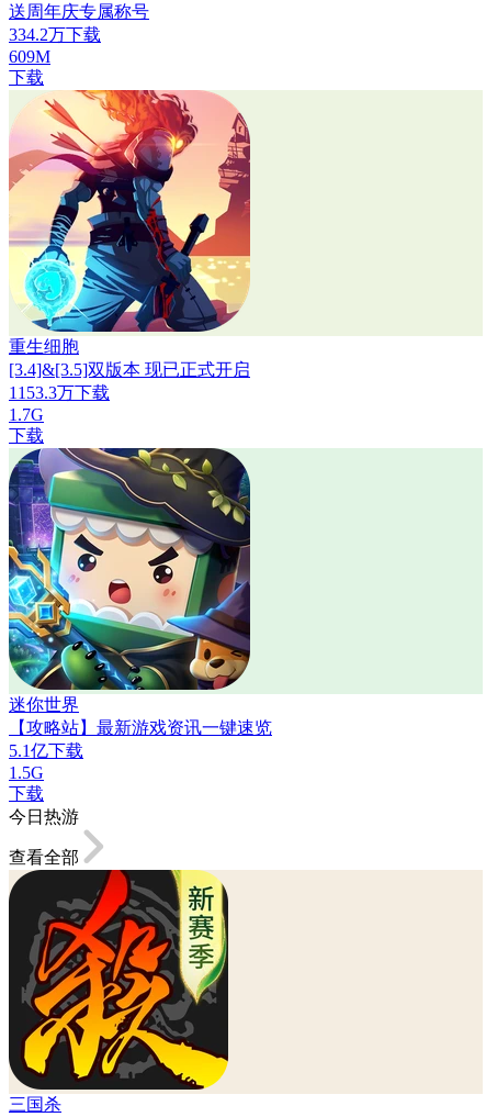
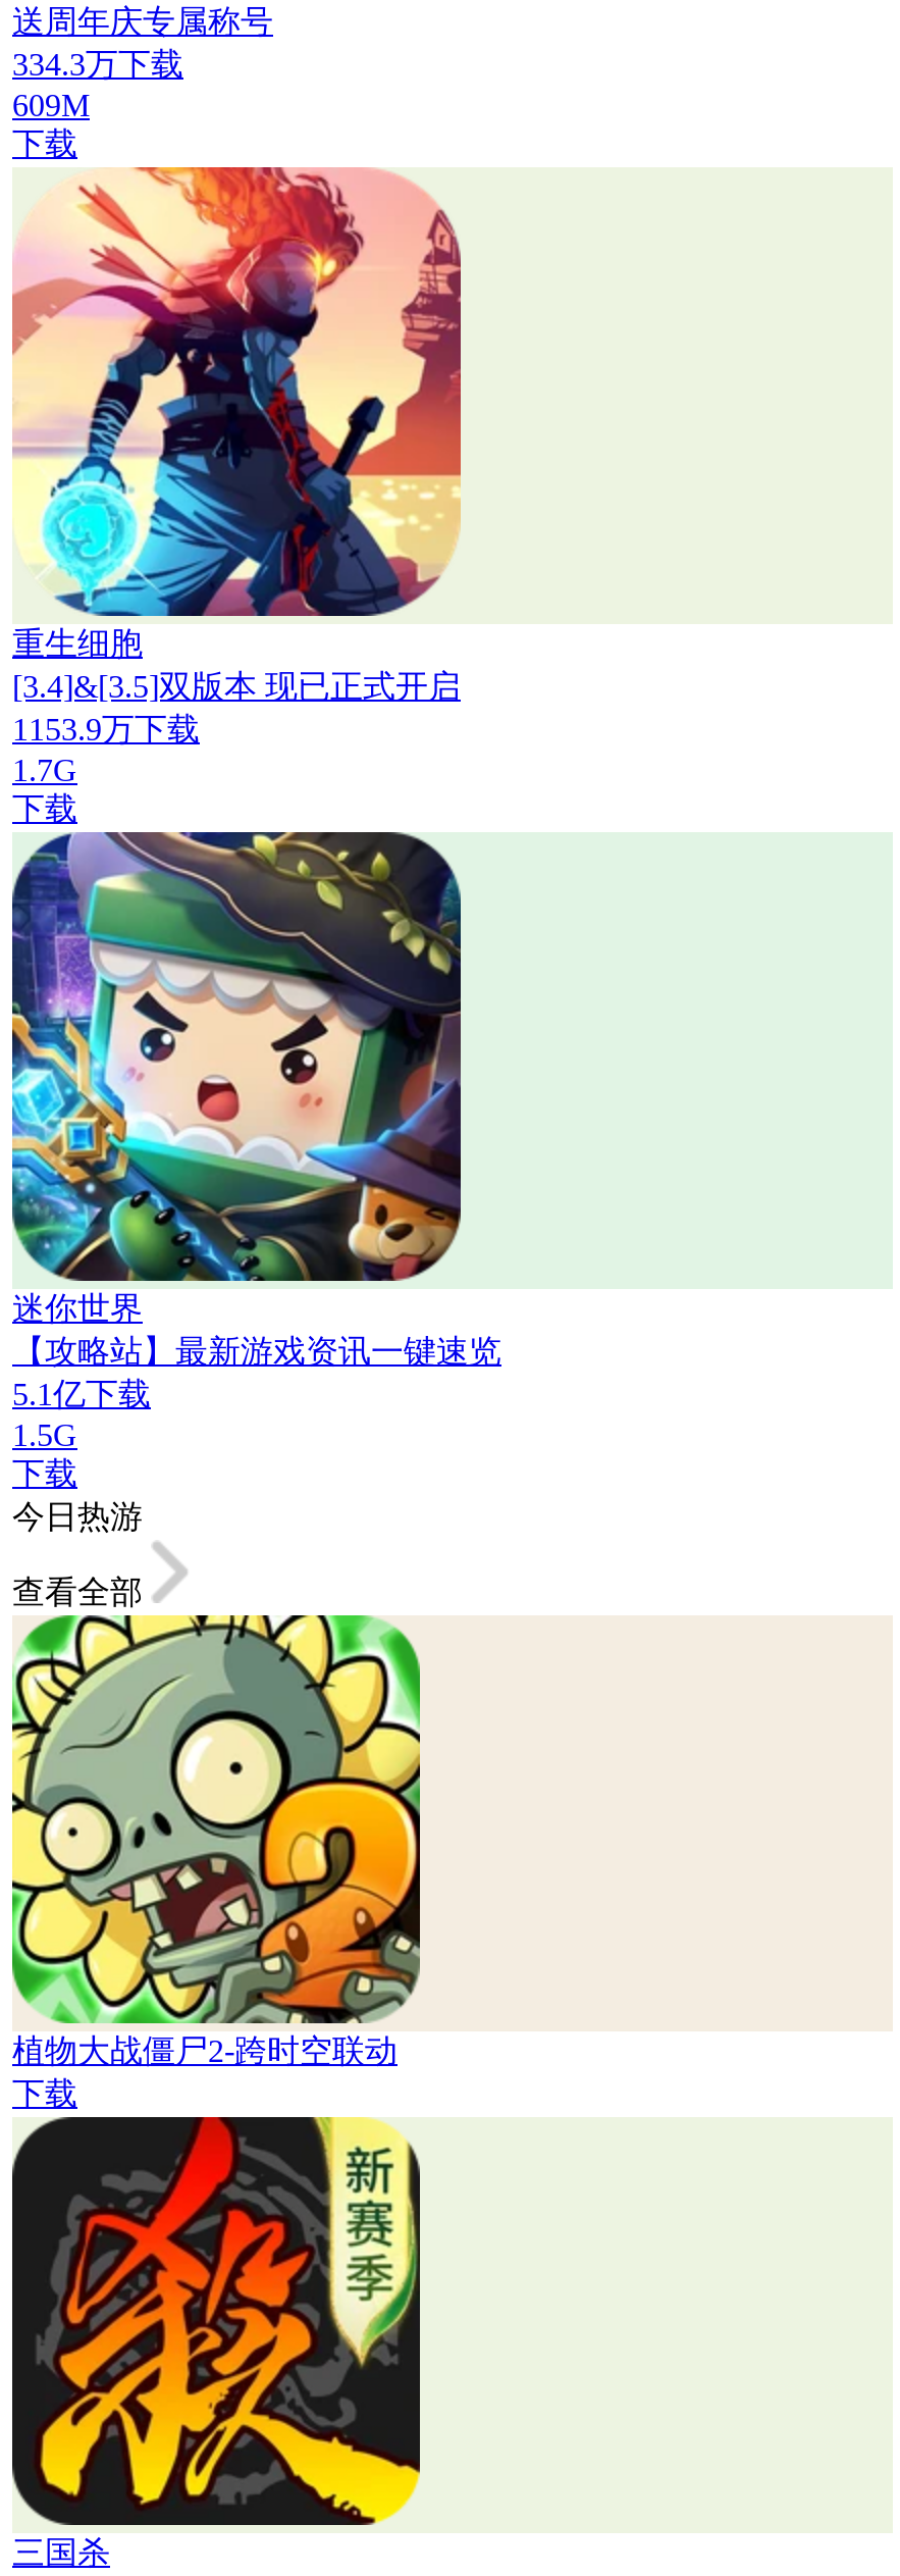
- 334.2万下载
+ 334.3万下载

- 1153.3万下载
+ 1153.9万下载

+ [image]
+ 植物大战僵尸2-跨时空联动
+ 下载
